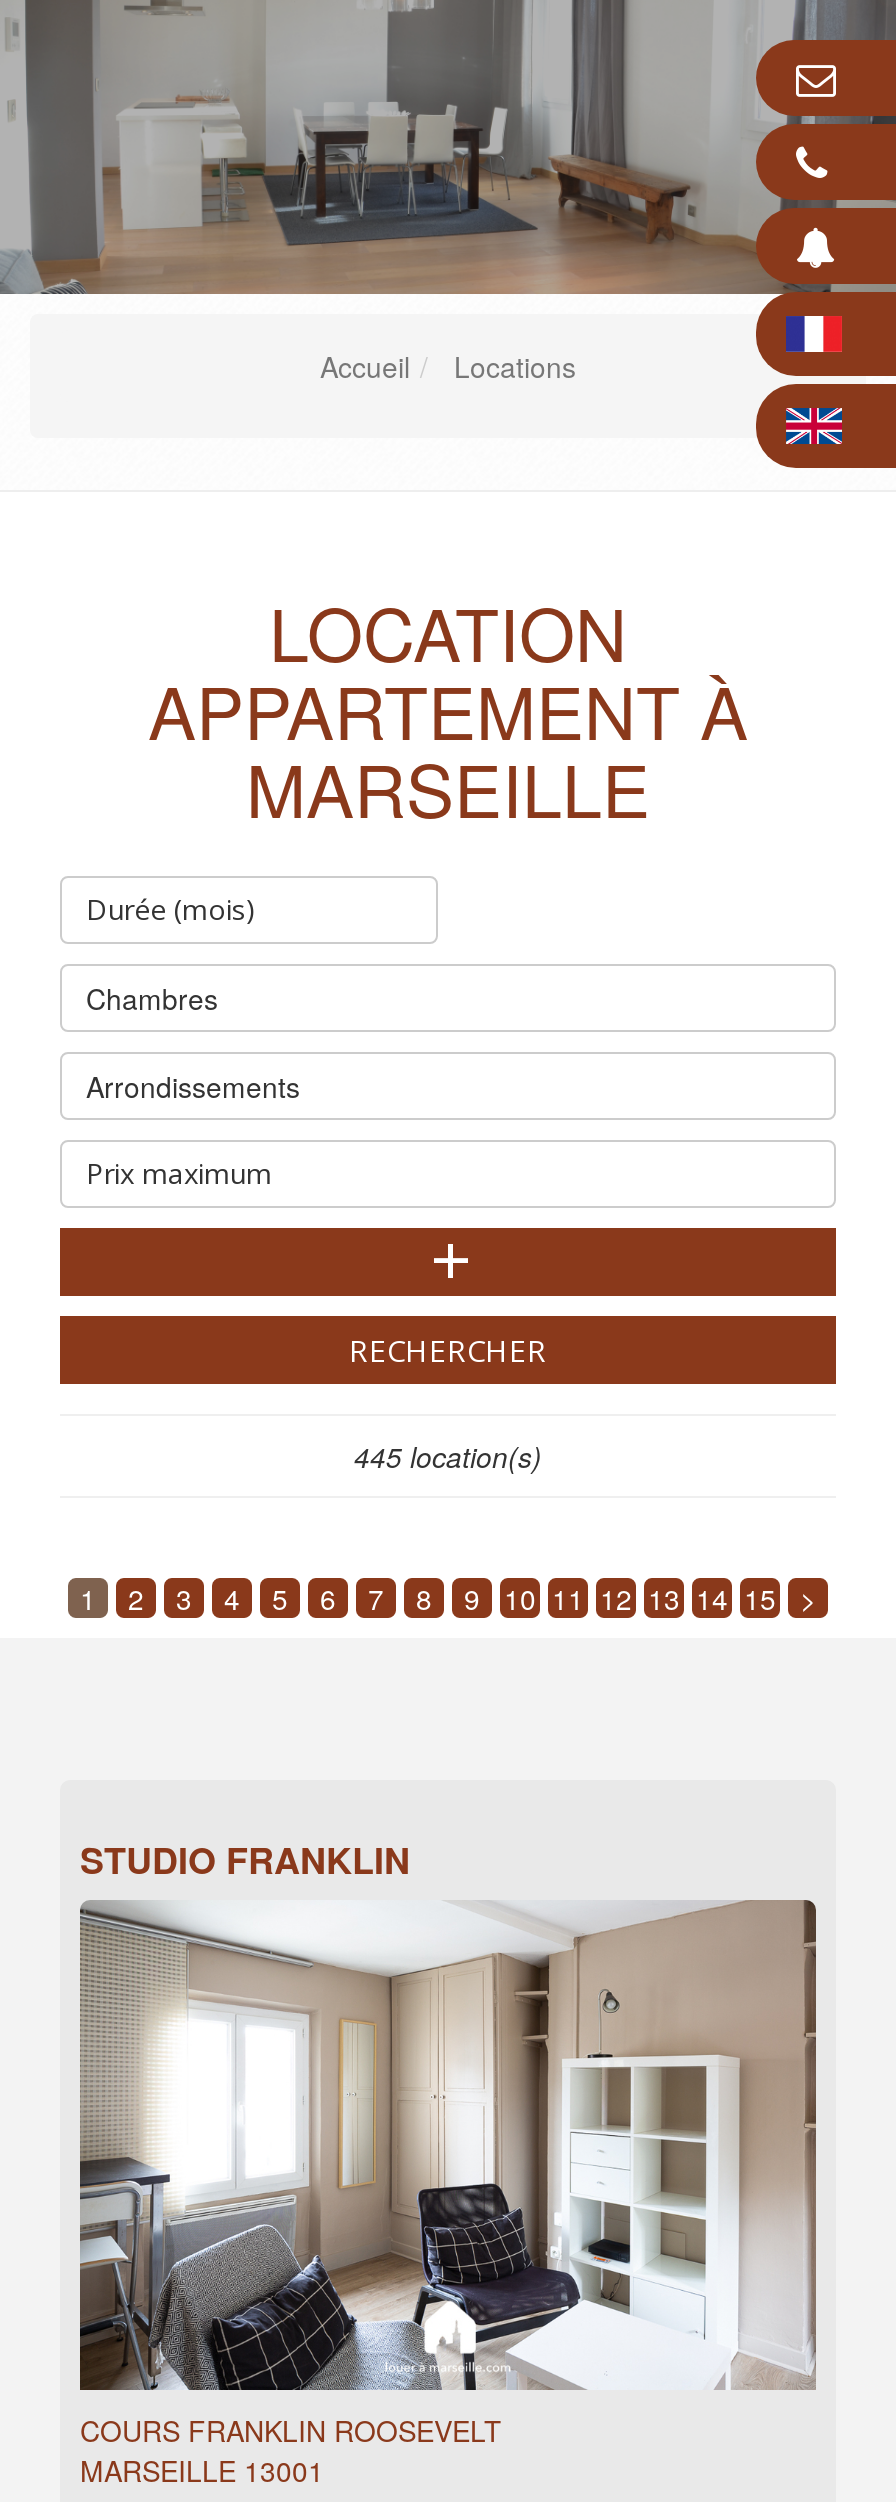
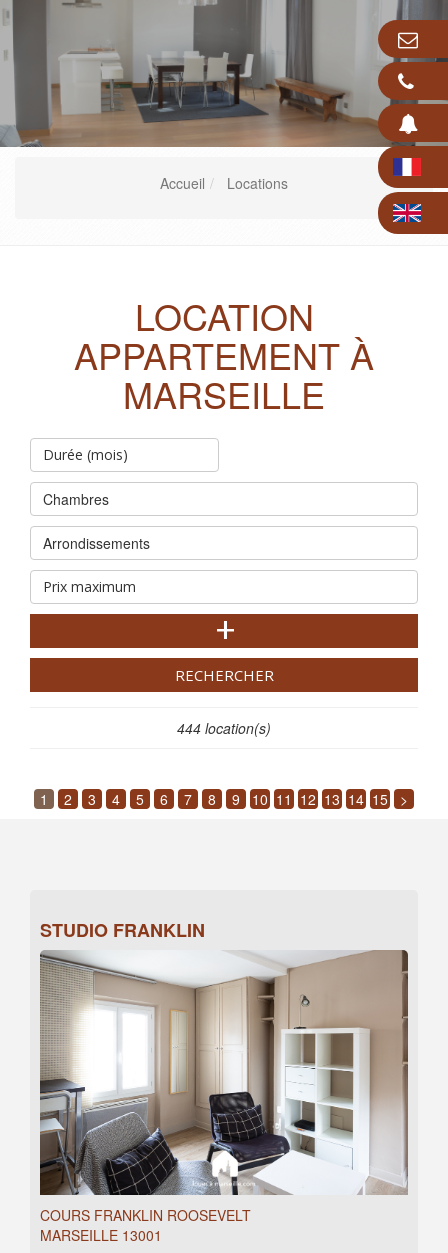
- 445 location(s)
+ 444 location(s)
